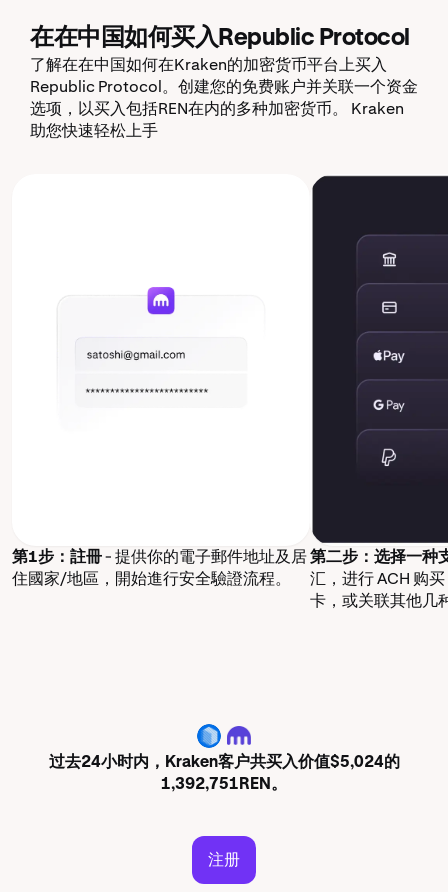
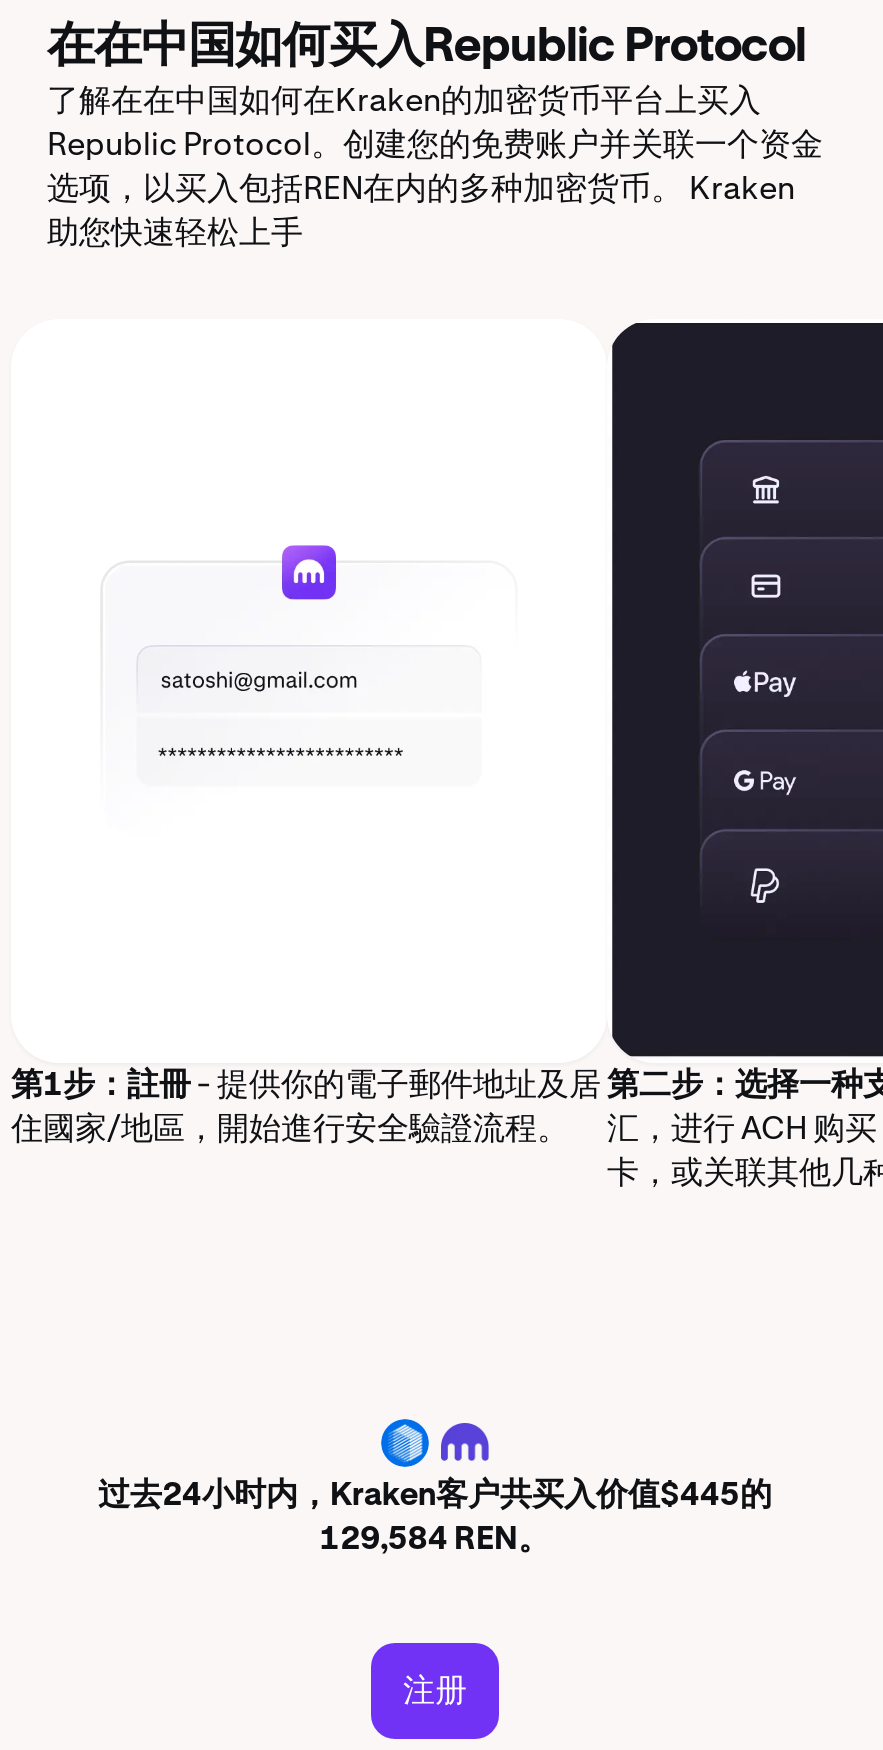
- 过去24小时内，Kraken客户共买入价值$5,024的
- 1,392,751REN。
+ 过去24小时内，Kraken客户共买入价值$445的
+ 129,584 REN。
